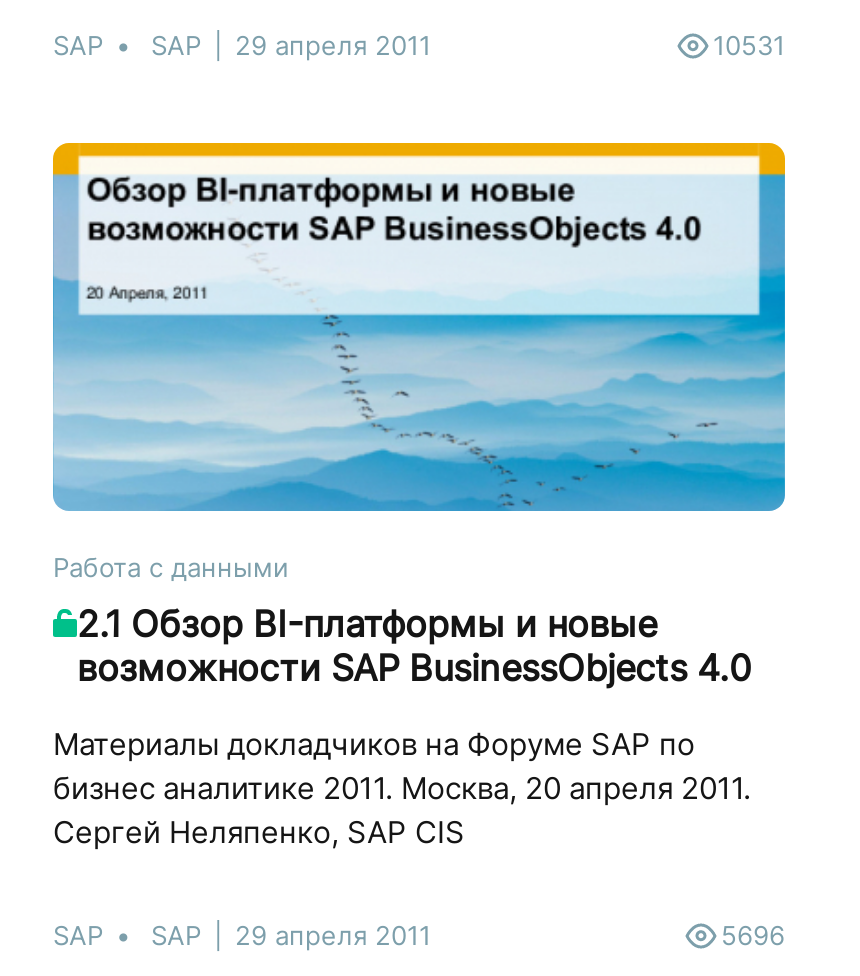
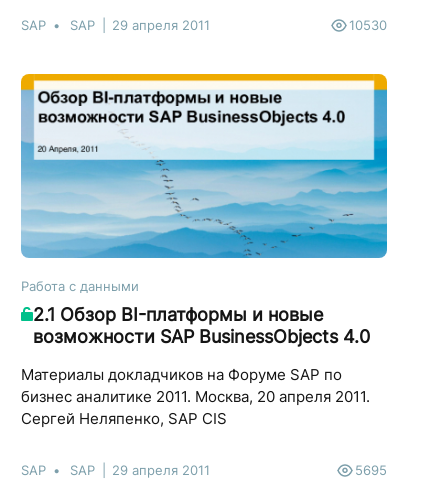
- 10531
+ 10530

- 5696
+ 5695
